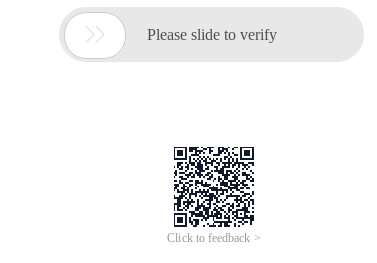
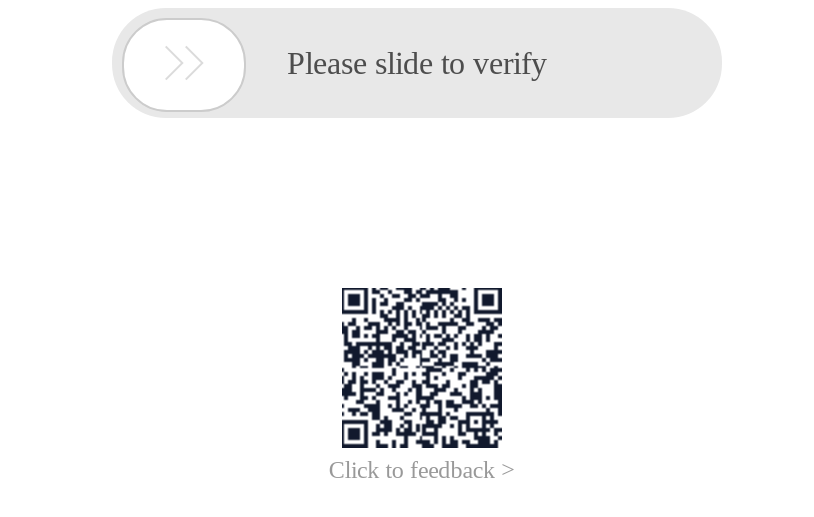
- [image]
+ [image]
